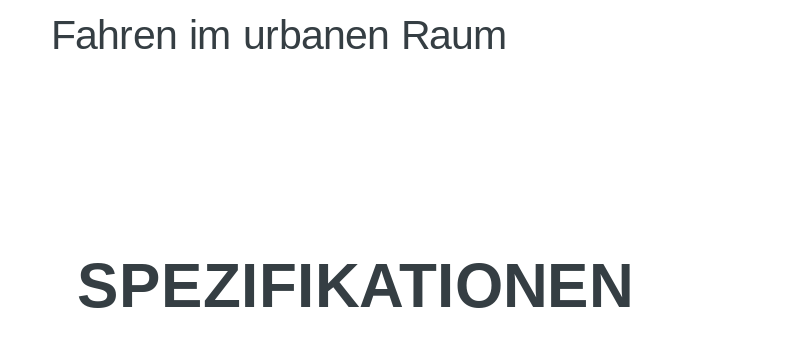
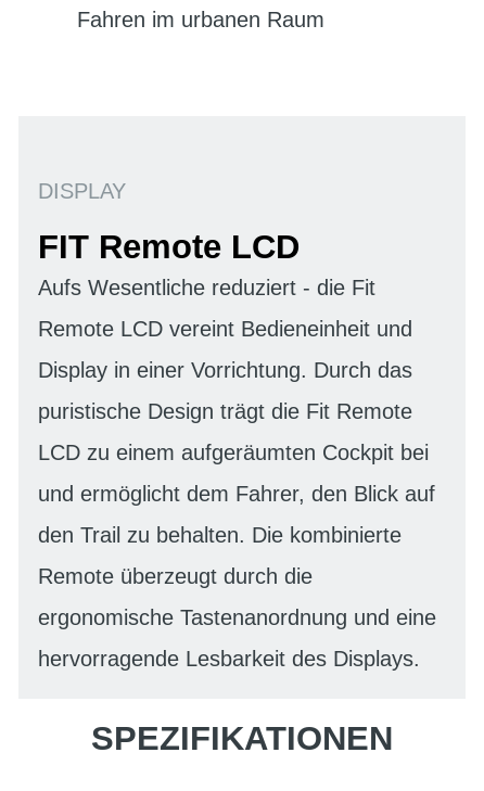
+ DISPLAY
+ FIT Remote LCD
+ Aufs Wesentliche reduziert - die Fit
+ Remote LCD vereint Bedieneinheit und
+ Display in einer Vorrichtung. Durch das
+ puristische Design trägt die Fit Remote
+ LCD zu einem aufgeräumten Cockpit bei
+ und ermöglicht dem Fahrer, den Blick auf
+ den Trail zu behalten. Die kombinierte
+ Remote überzeugt durch die
+ ergonomische Tastenanordnung und eine
+ hervorragende Lesbarkeit des Displays.
